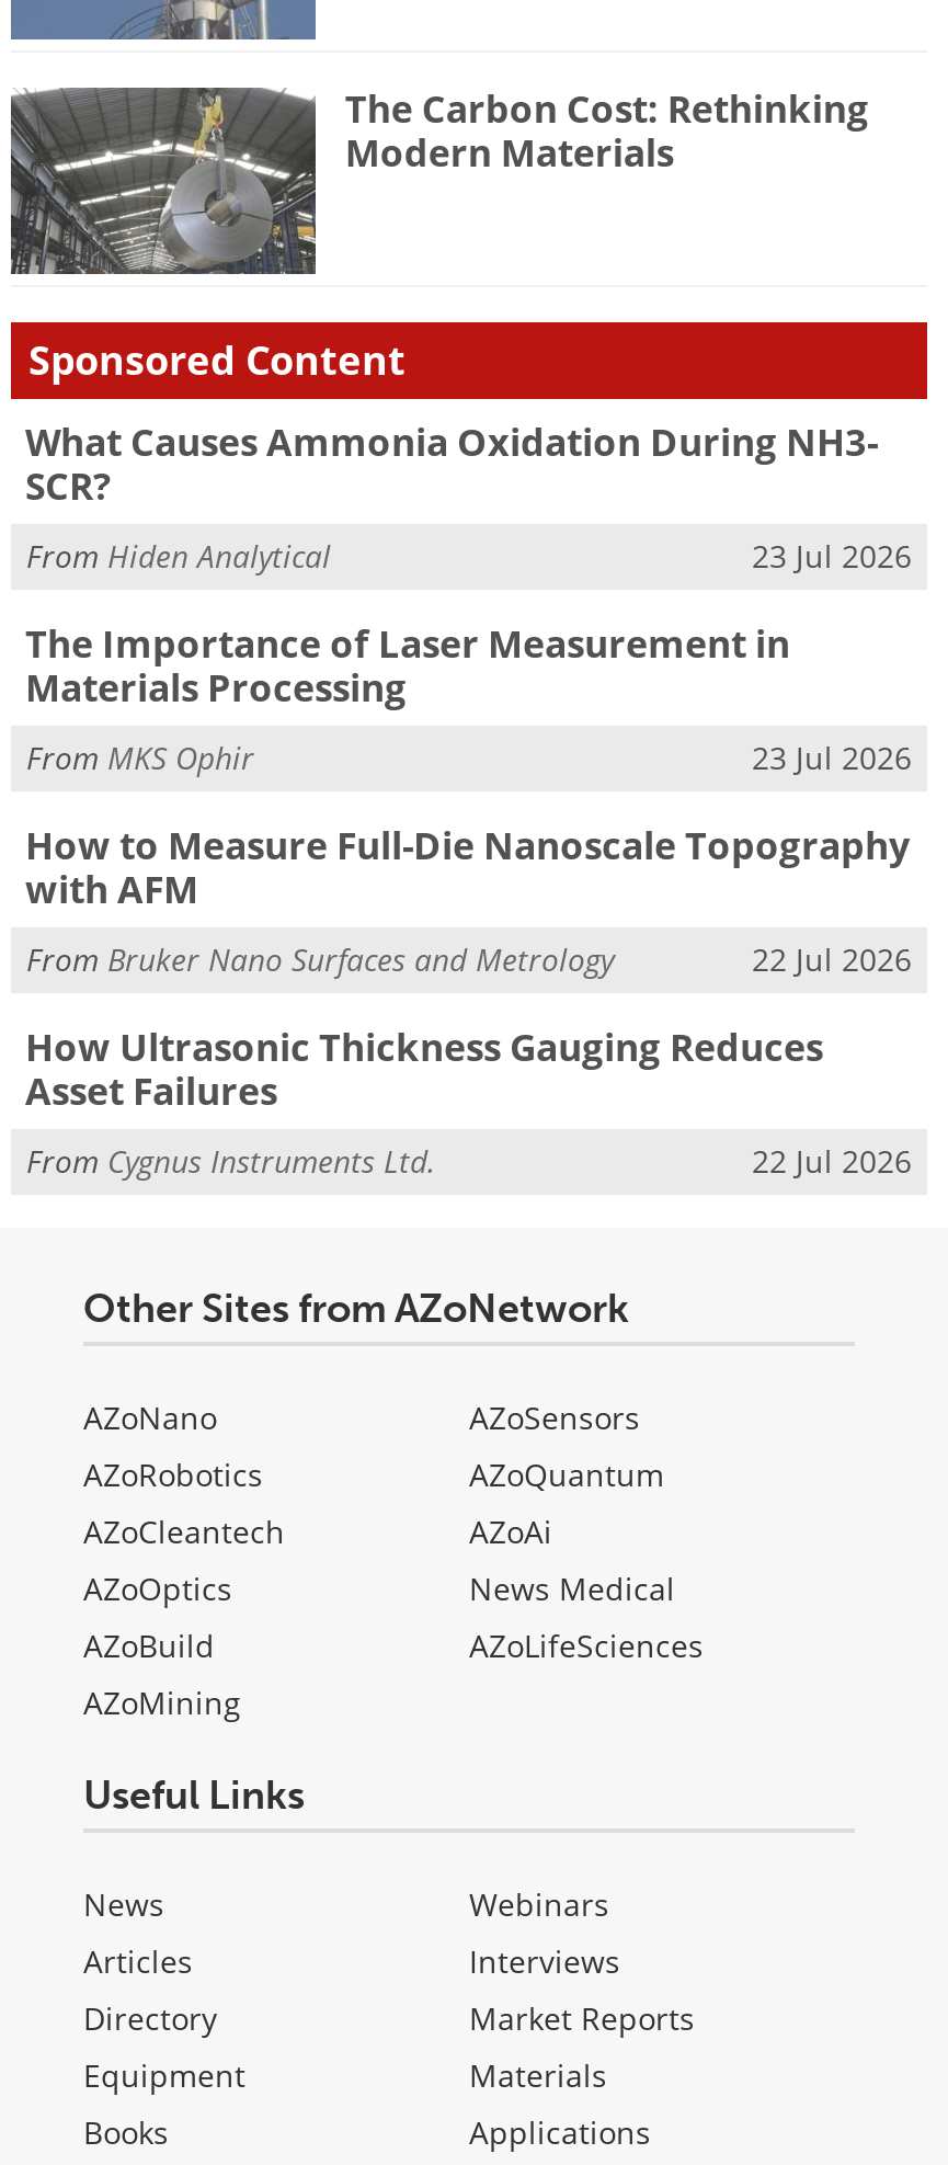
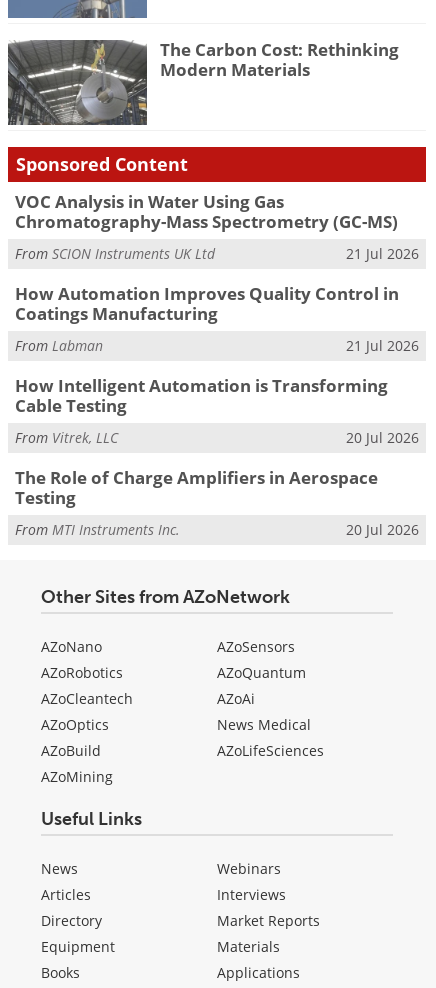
- What Causes Ammonia Oxidation During NH3-
- SCR?
+ VOC Analysis in Water Using Gas
+ Chromatography-Mass Spectrometry (GC-MS)

- From Hiden Analytical
- 23 Jul 2026
+ From SCION Instruments UK Ltd
+ 21 Jul 2026

- The Importance of Laser Measurement in
- Materials Processing
+ How Automation Improves Quality Control in
+ Coatings Manufacturing

- From MKS Ophir
- 23 Jul 2026
+ From Labman
+ 21 Jul 2026

- How to Measure Full-Die Nanoscale Topography
- with AFM
+ How Intelligent Automation is Transforming
+ Cable Testing

- From Bruker Nano Surfaces and Metrology
- 22 Jul 2026
+ From Vitrek, LLC
+ 20 Jul 2026

- How Ultrasonic Thickness Gauging Reduces
- Asset Failures
+ The Role of Charge Amplifiers in Aerospace
+ Testing

- From Cygnus Instruments Ltd.
- 22 Jul 2026
+ From MTI Instruments Inc.
+ 20 Jul 2026
